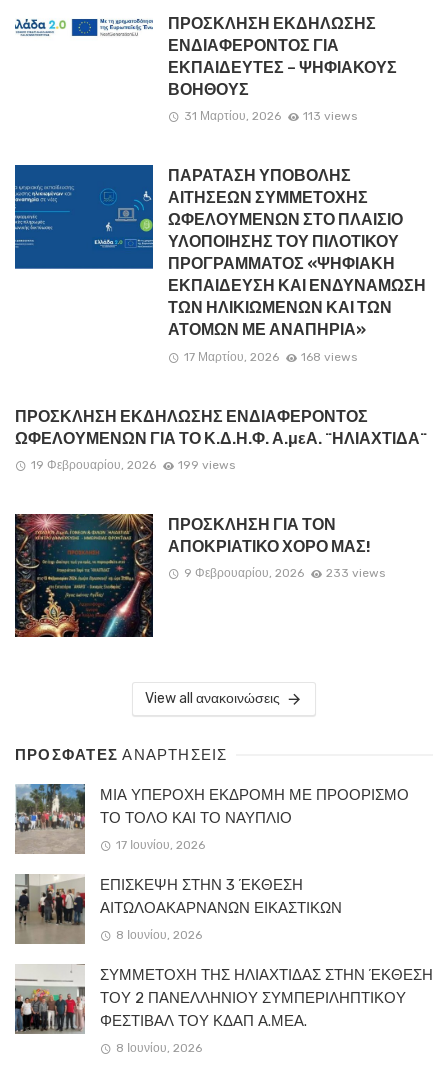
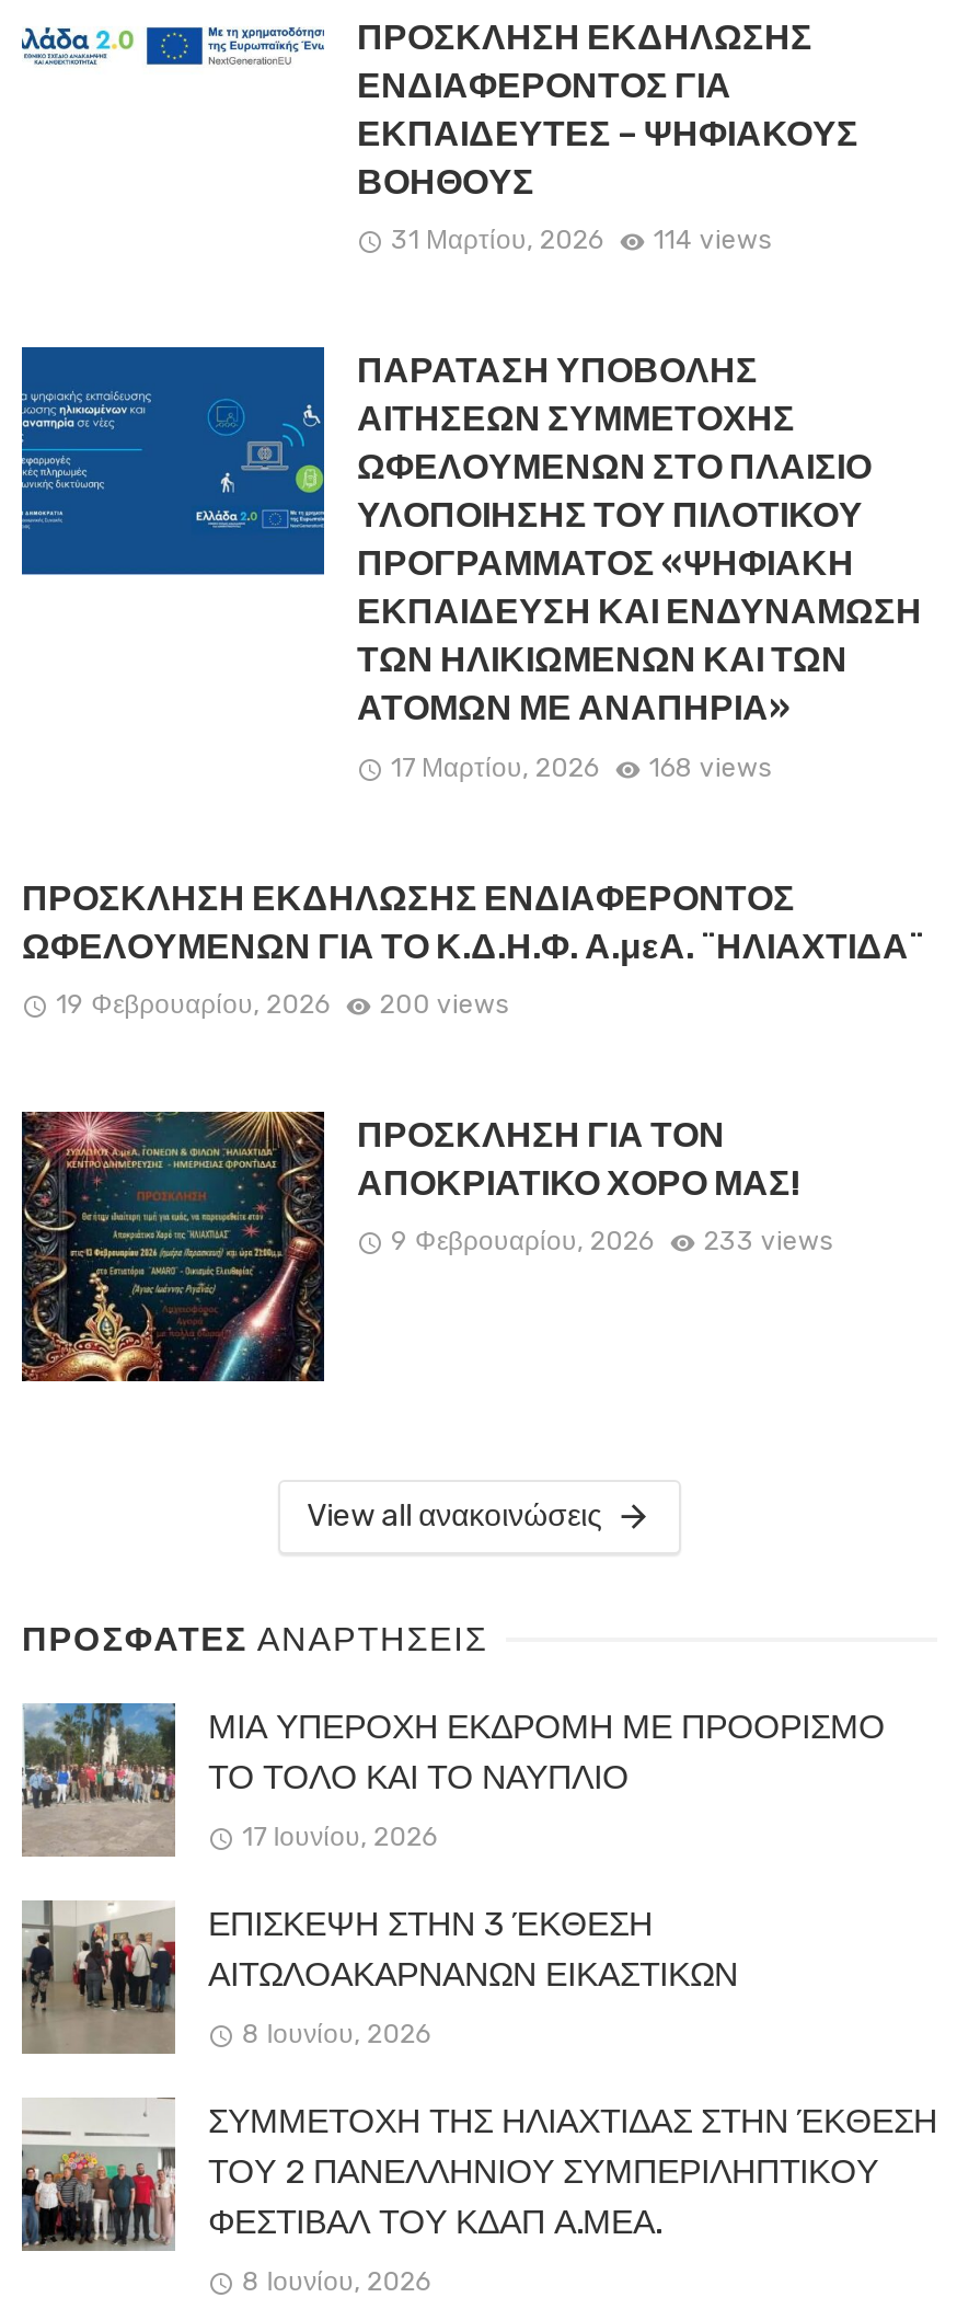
- 31 Μαρτίου, 2026 113 views
+ 31 Μαρτίου, 2026 114 views

- 19 Φεβρουαρίου, 2026 199 views
+ 19 Φεβρουαρίου, 2026 200 views
